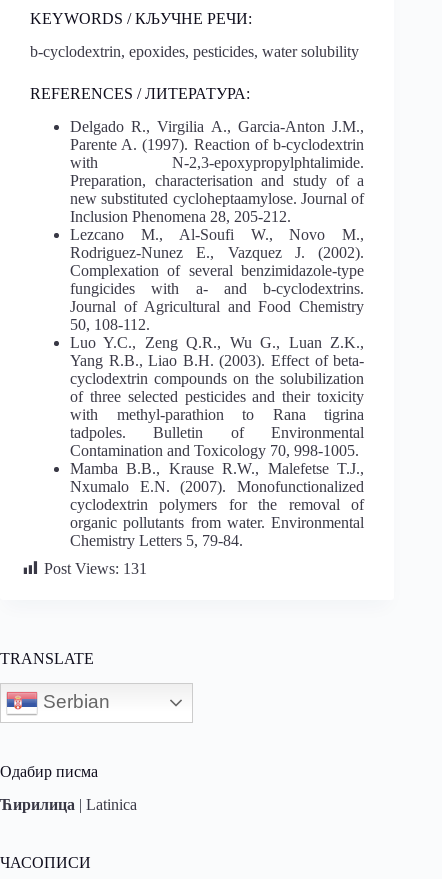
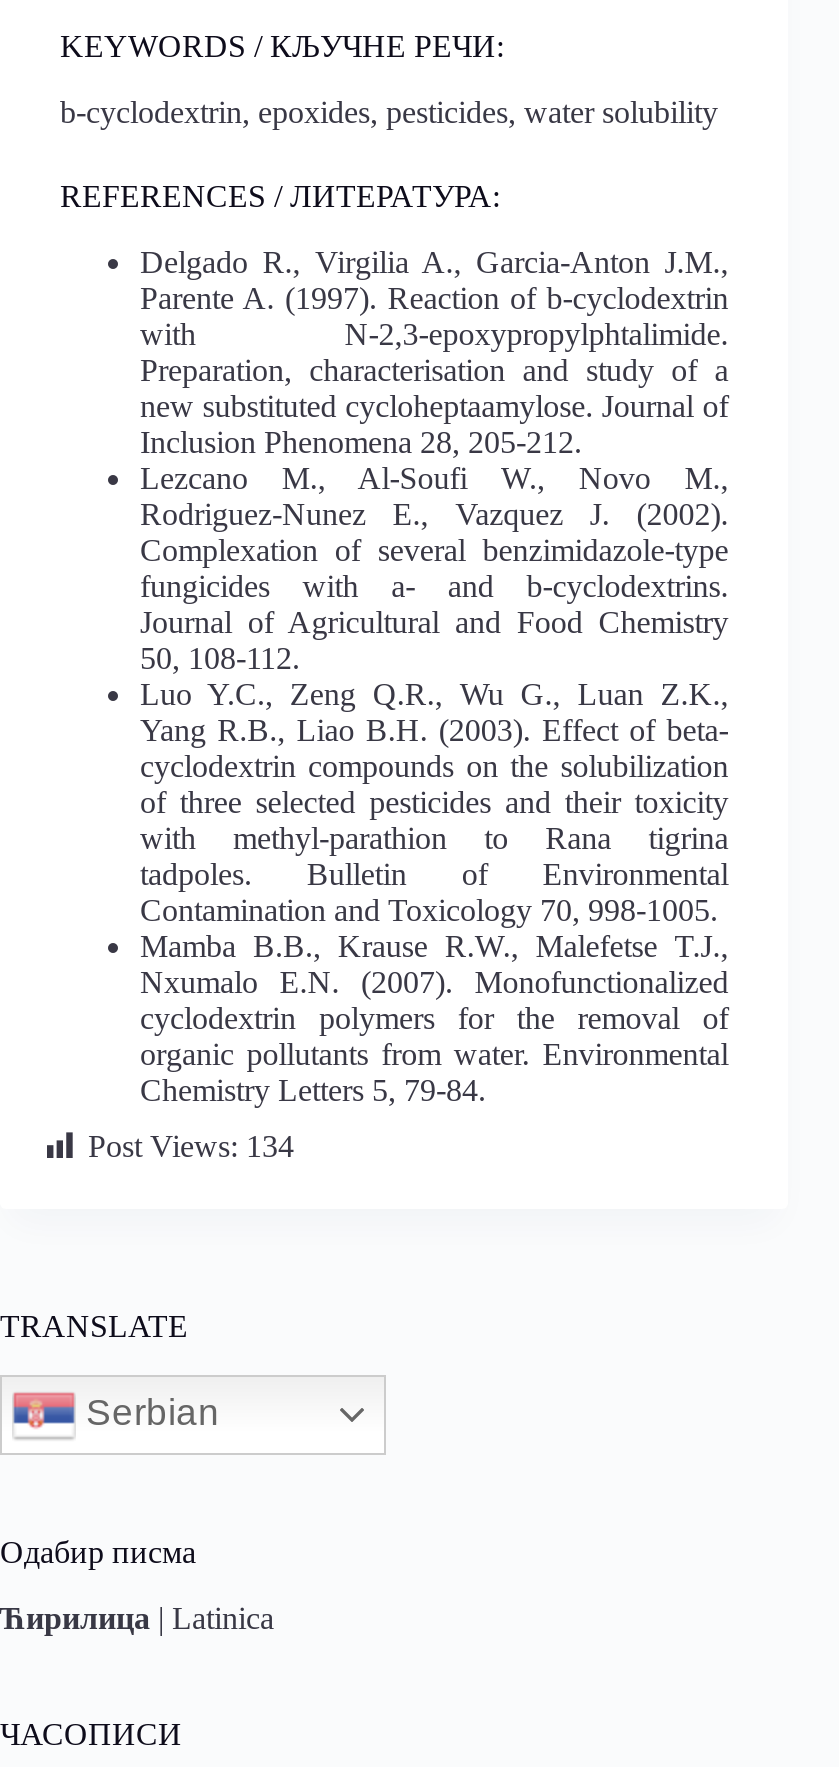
- Post Views: 131
+ Post Views: 134
